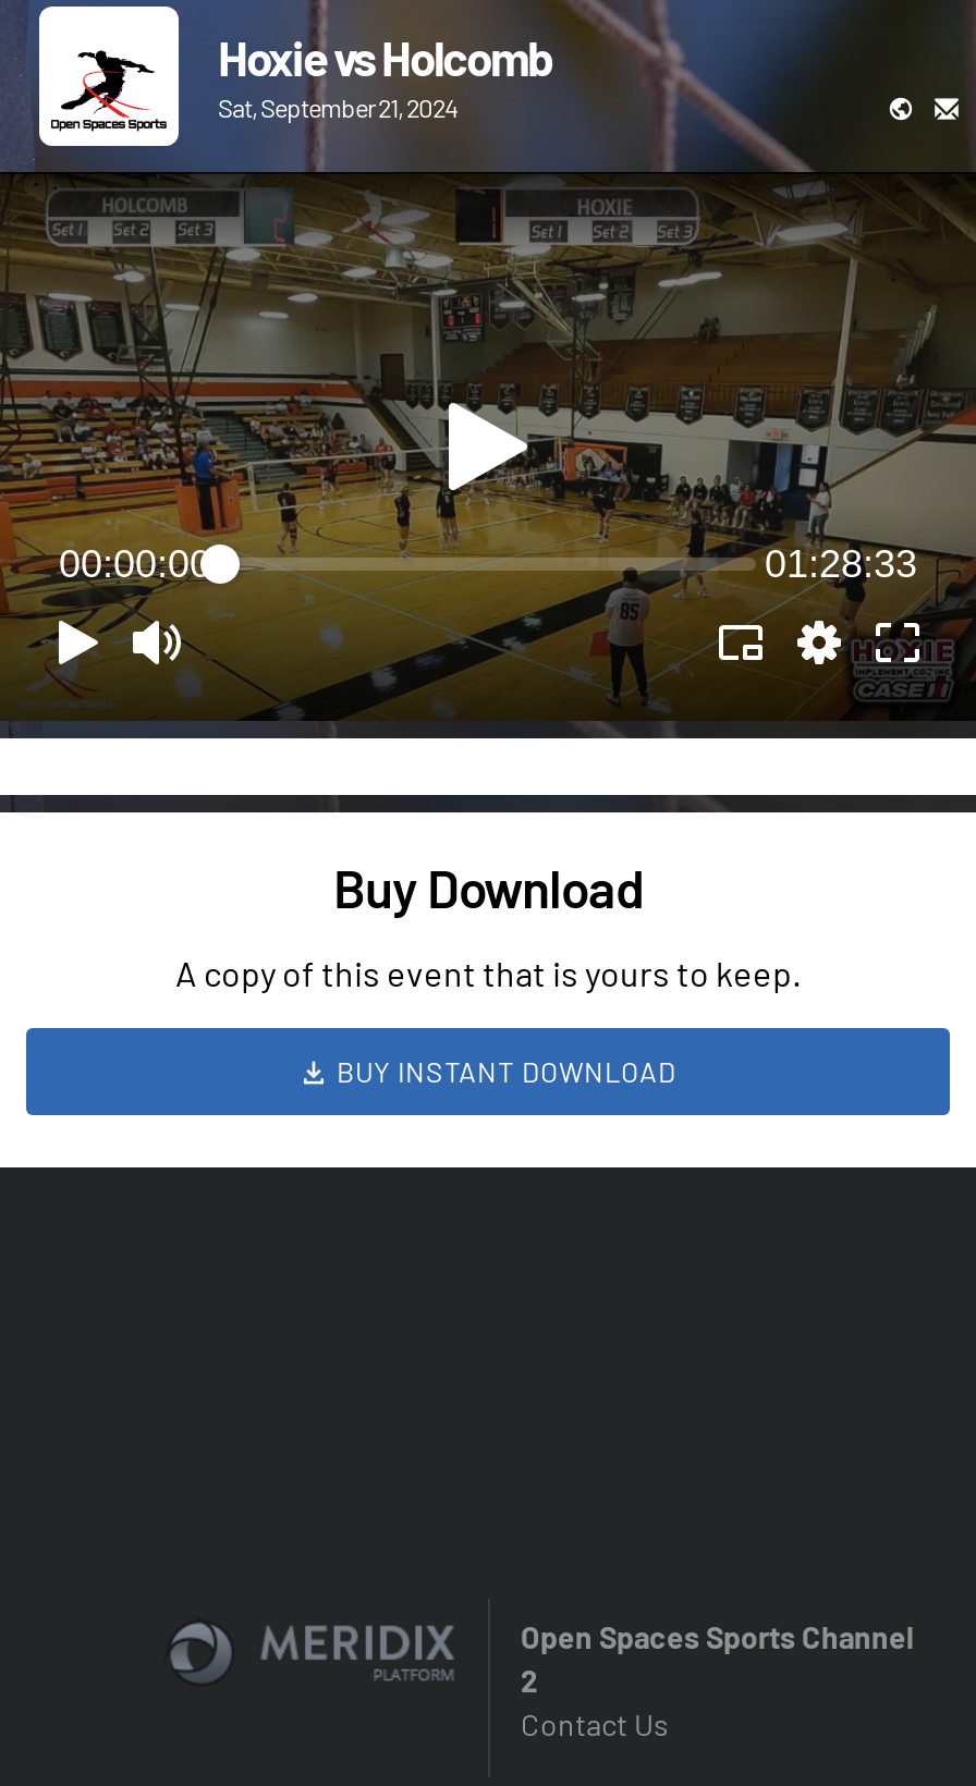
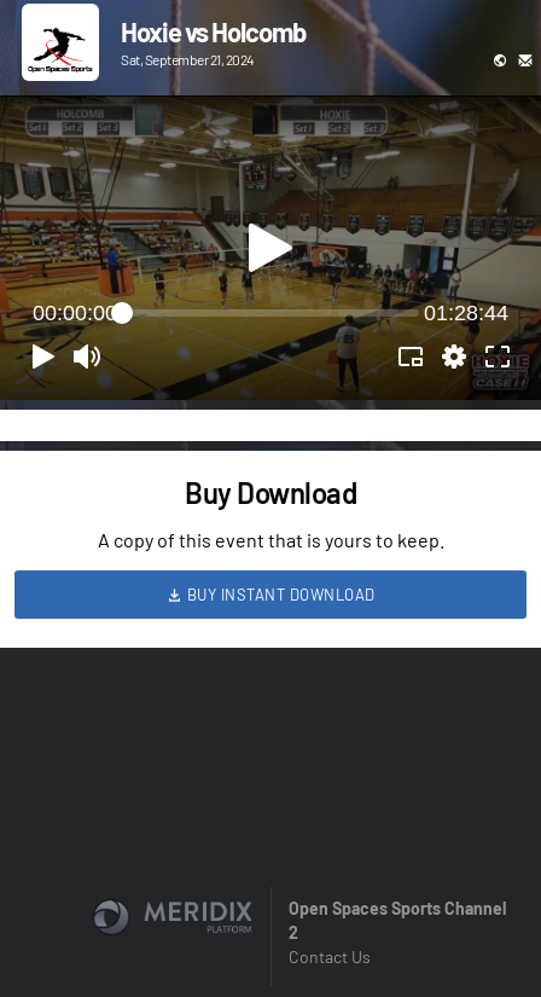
- 01:28:33
+ 01:28:44
